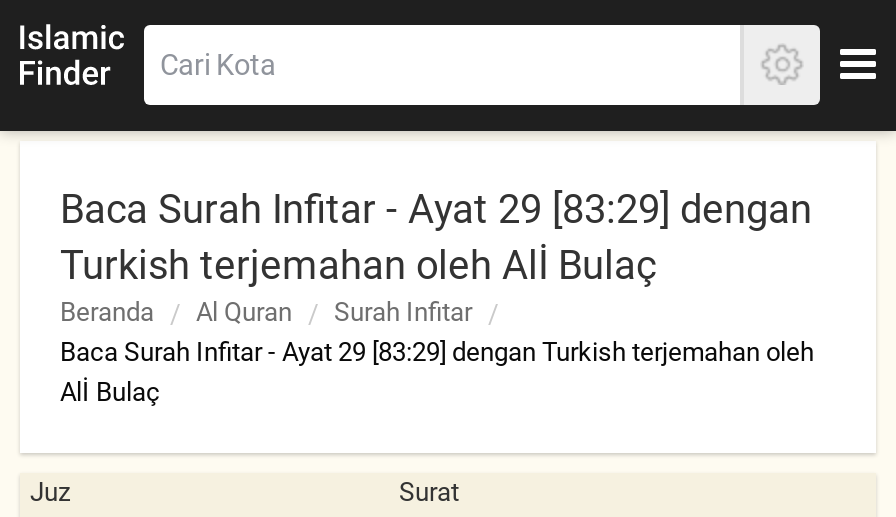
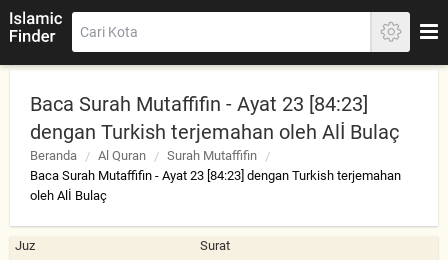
- Baca Surah Infitar - Ayat 29 [83:29] dengan
- Turkish terjemahan oleh Alİ Bulaç
+ Baca Surah Mutaffifin - Ayat 23 [84:23]
+ dengan Turkish terjemahan oleh Alİ Bulaç

- Surah Infitar
- Baca Surah Infitar - Ayat 29 [83:29] dengan Turkish terjemahan oleh
- Alİ Bulaç
+ Surah Mutaffifin
+ Baca Surah Mutaffifin - Ayat 23 [84:23] dengan Turkish terjemahan
+ oleh Alİ Bulaç
